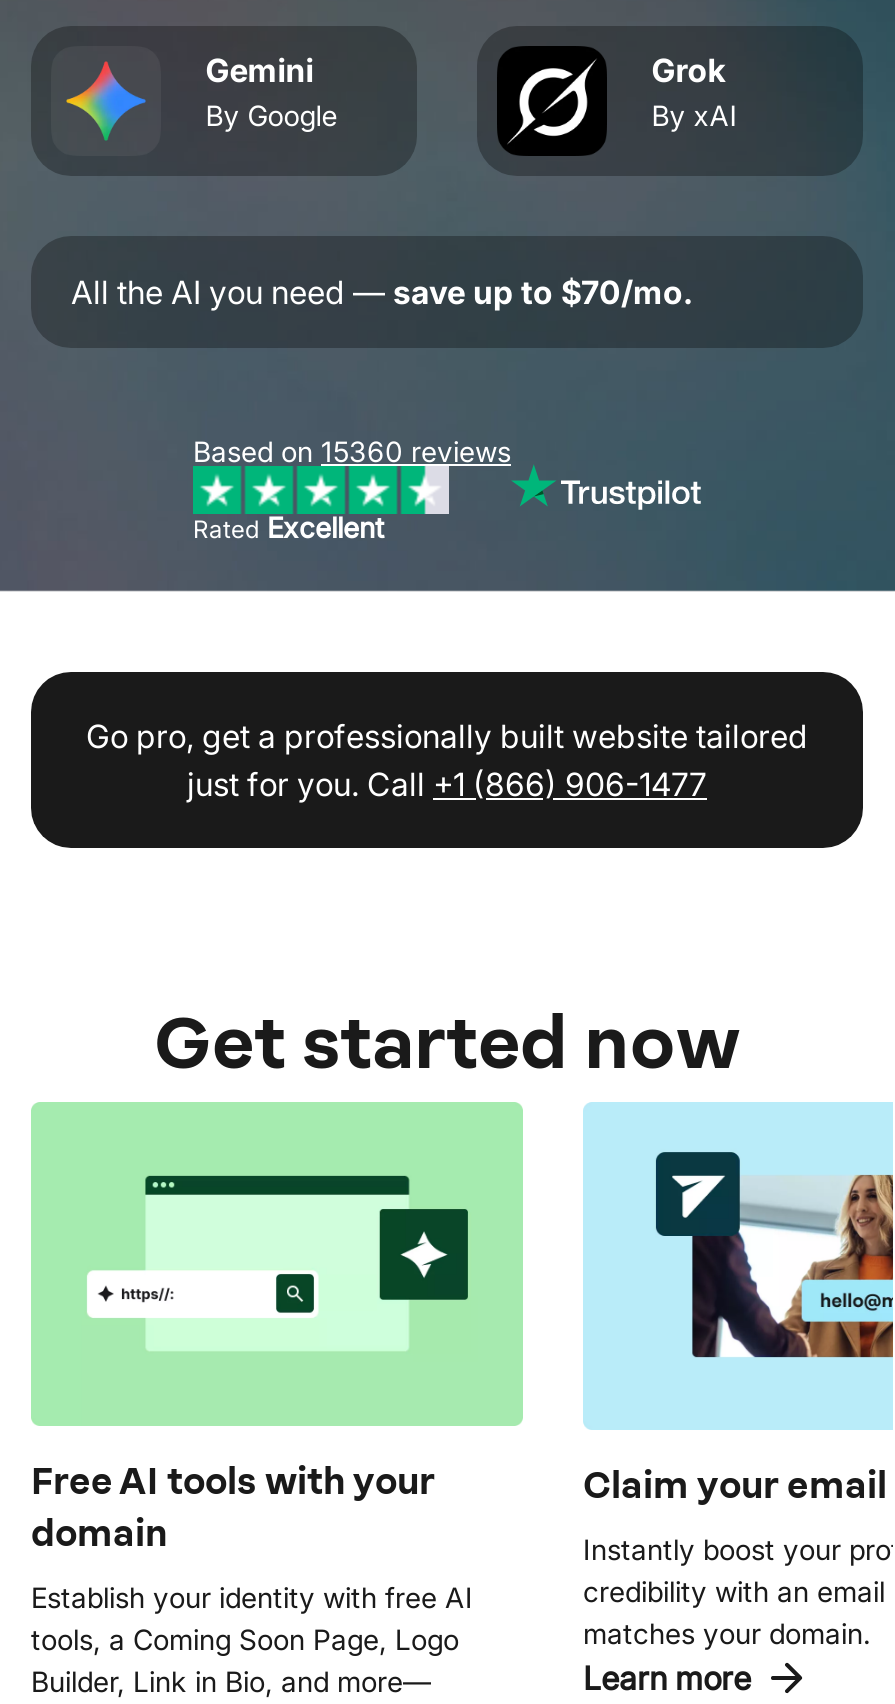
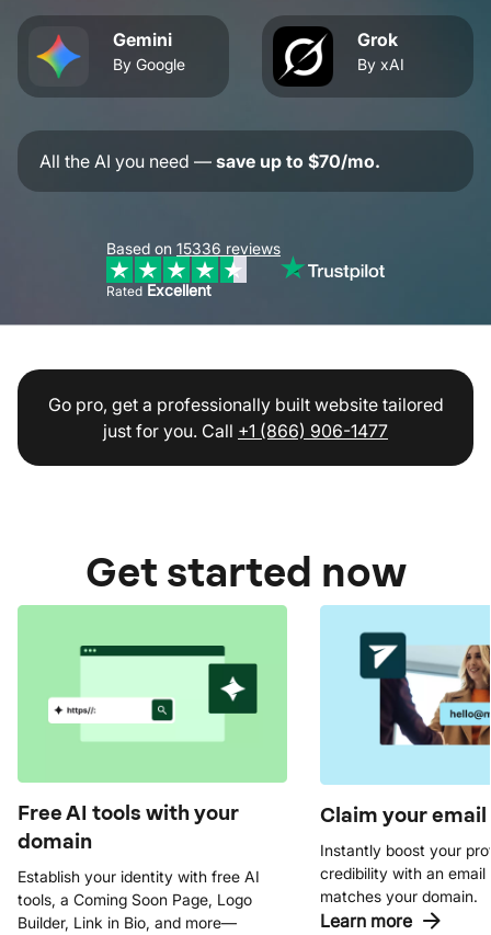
- Based on 15360 reviews
+ Based on 15336 reviews
